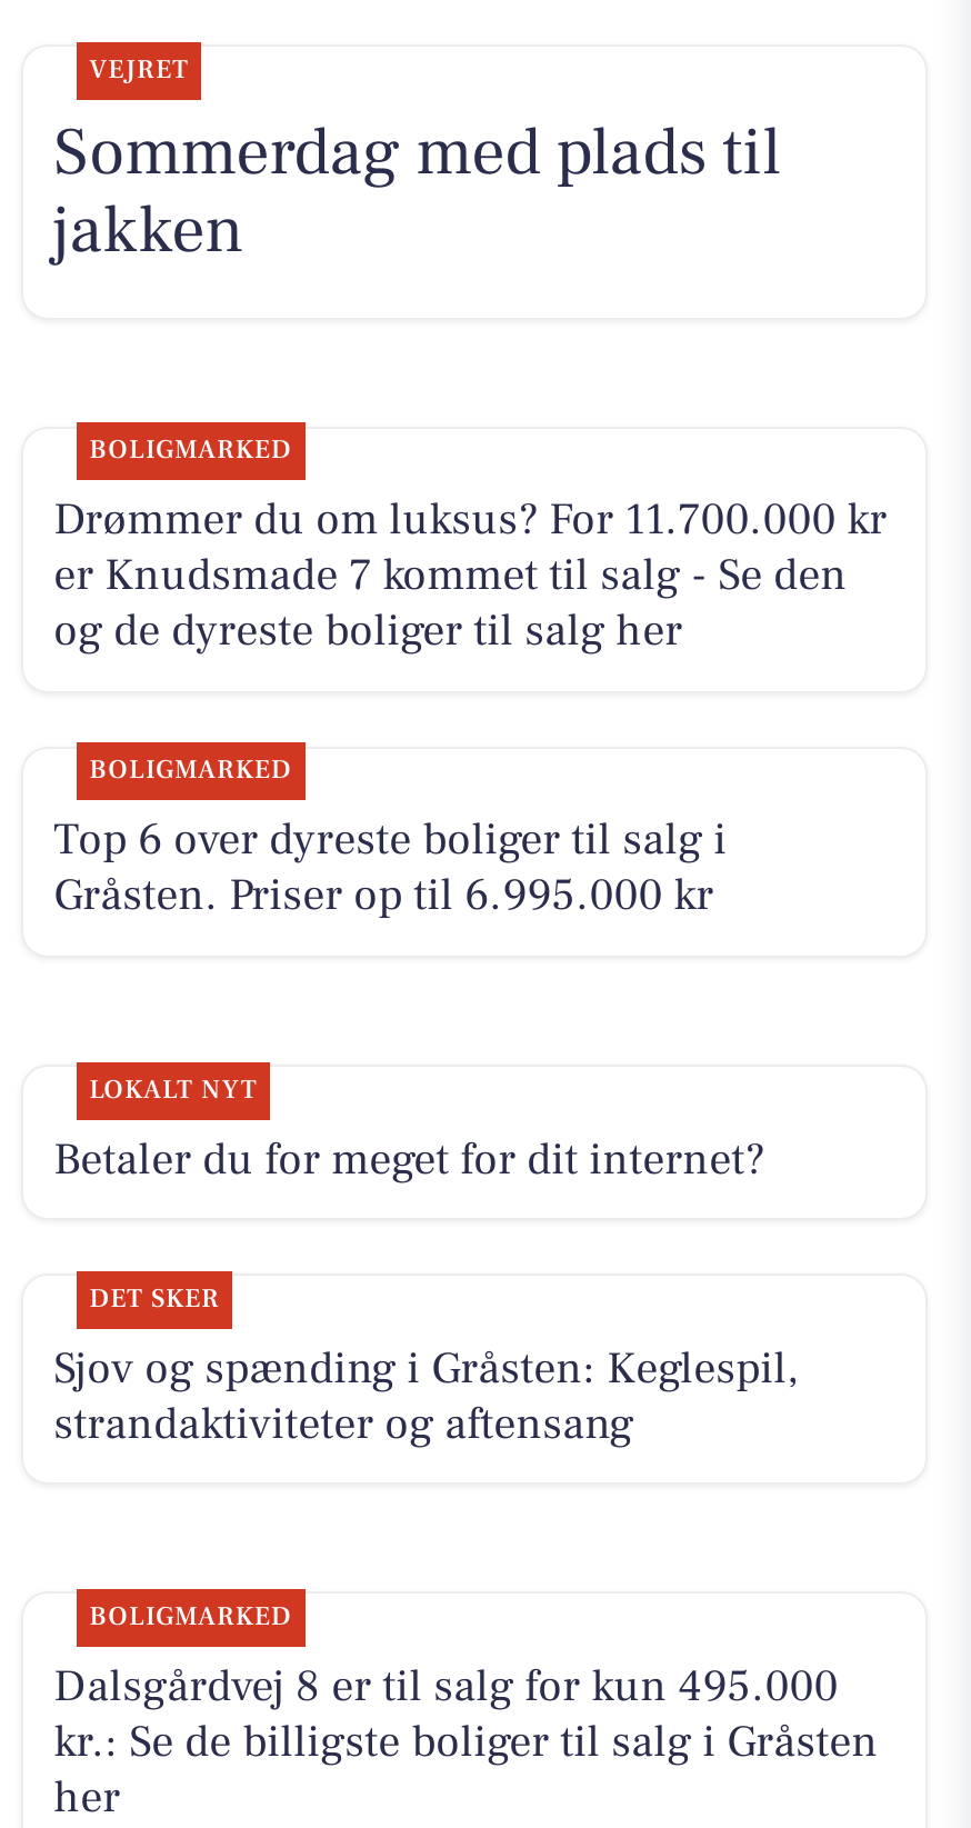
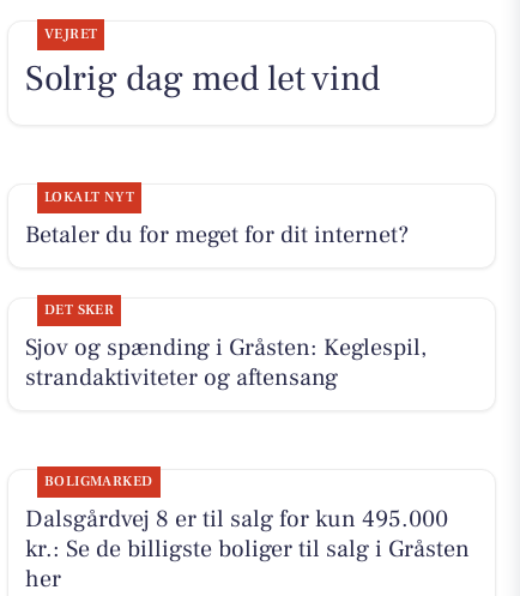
- Sommerdag med plads til
- jakken
- BOLIGMARKED
- Drømmer du om luksus? For 11.700.000 kr
- er Knudsmade 7 kommet til salg - Se den
- og de dyreste boliger til salg her
- BOLIGMARKED
- Top 6 over dyreste boliger til salg i
- Gråsten. Priser op til 6.995.000 kr
+ Solrig dag med let vind
